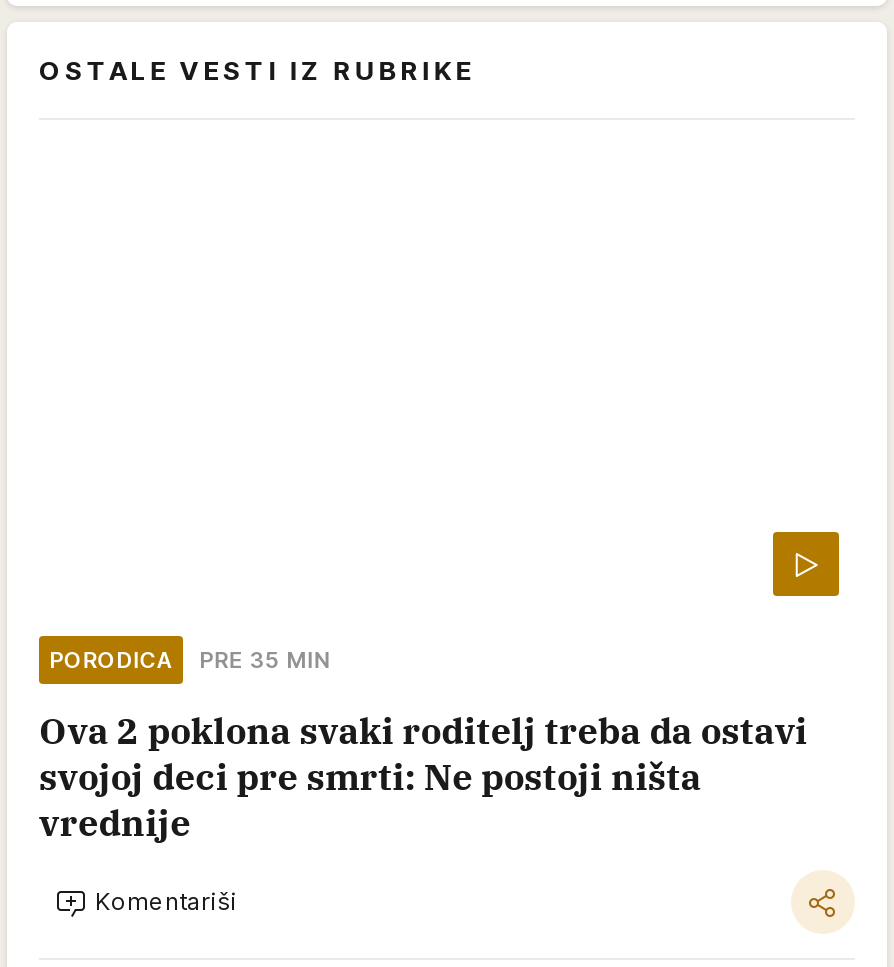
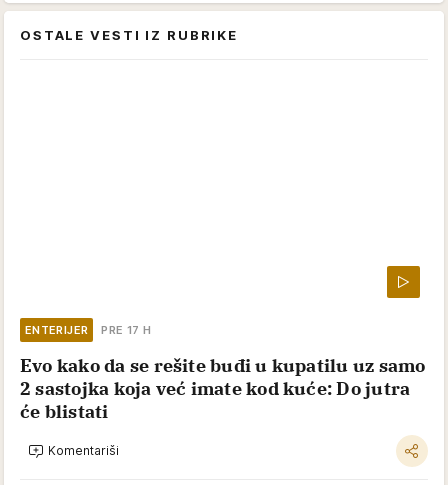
- PORODICA
- PRE 35 MIN
+ ENTERIJER
+ PRE 17 H

- Ova 2 poklona svaki roditelj treba da ostavi
- svojoj deci pre smrti: Ne postoji ništa
- vrednije
+ Evo kako da se rešite buđi u kupatilu uz samo
+ 2 sastojka koja već imate kod kuće: Do jutra
+ će blistati
